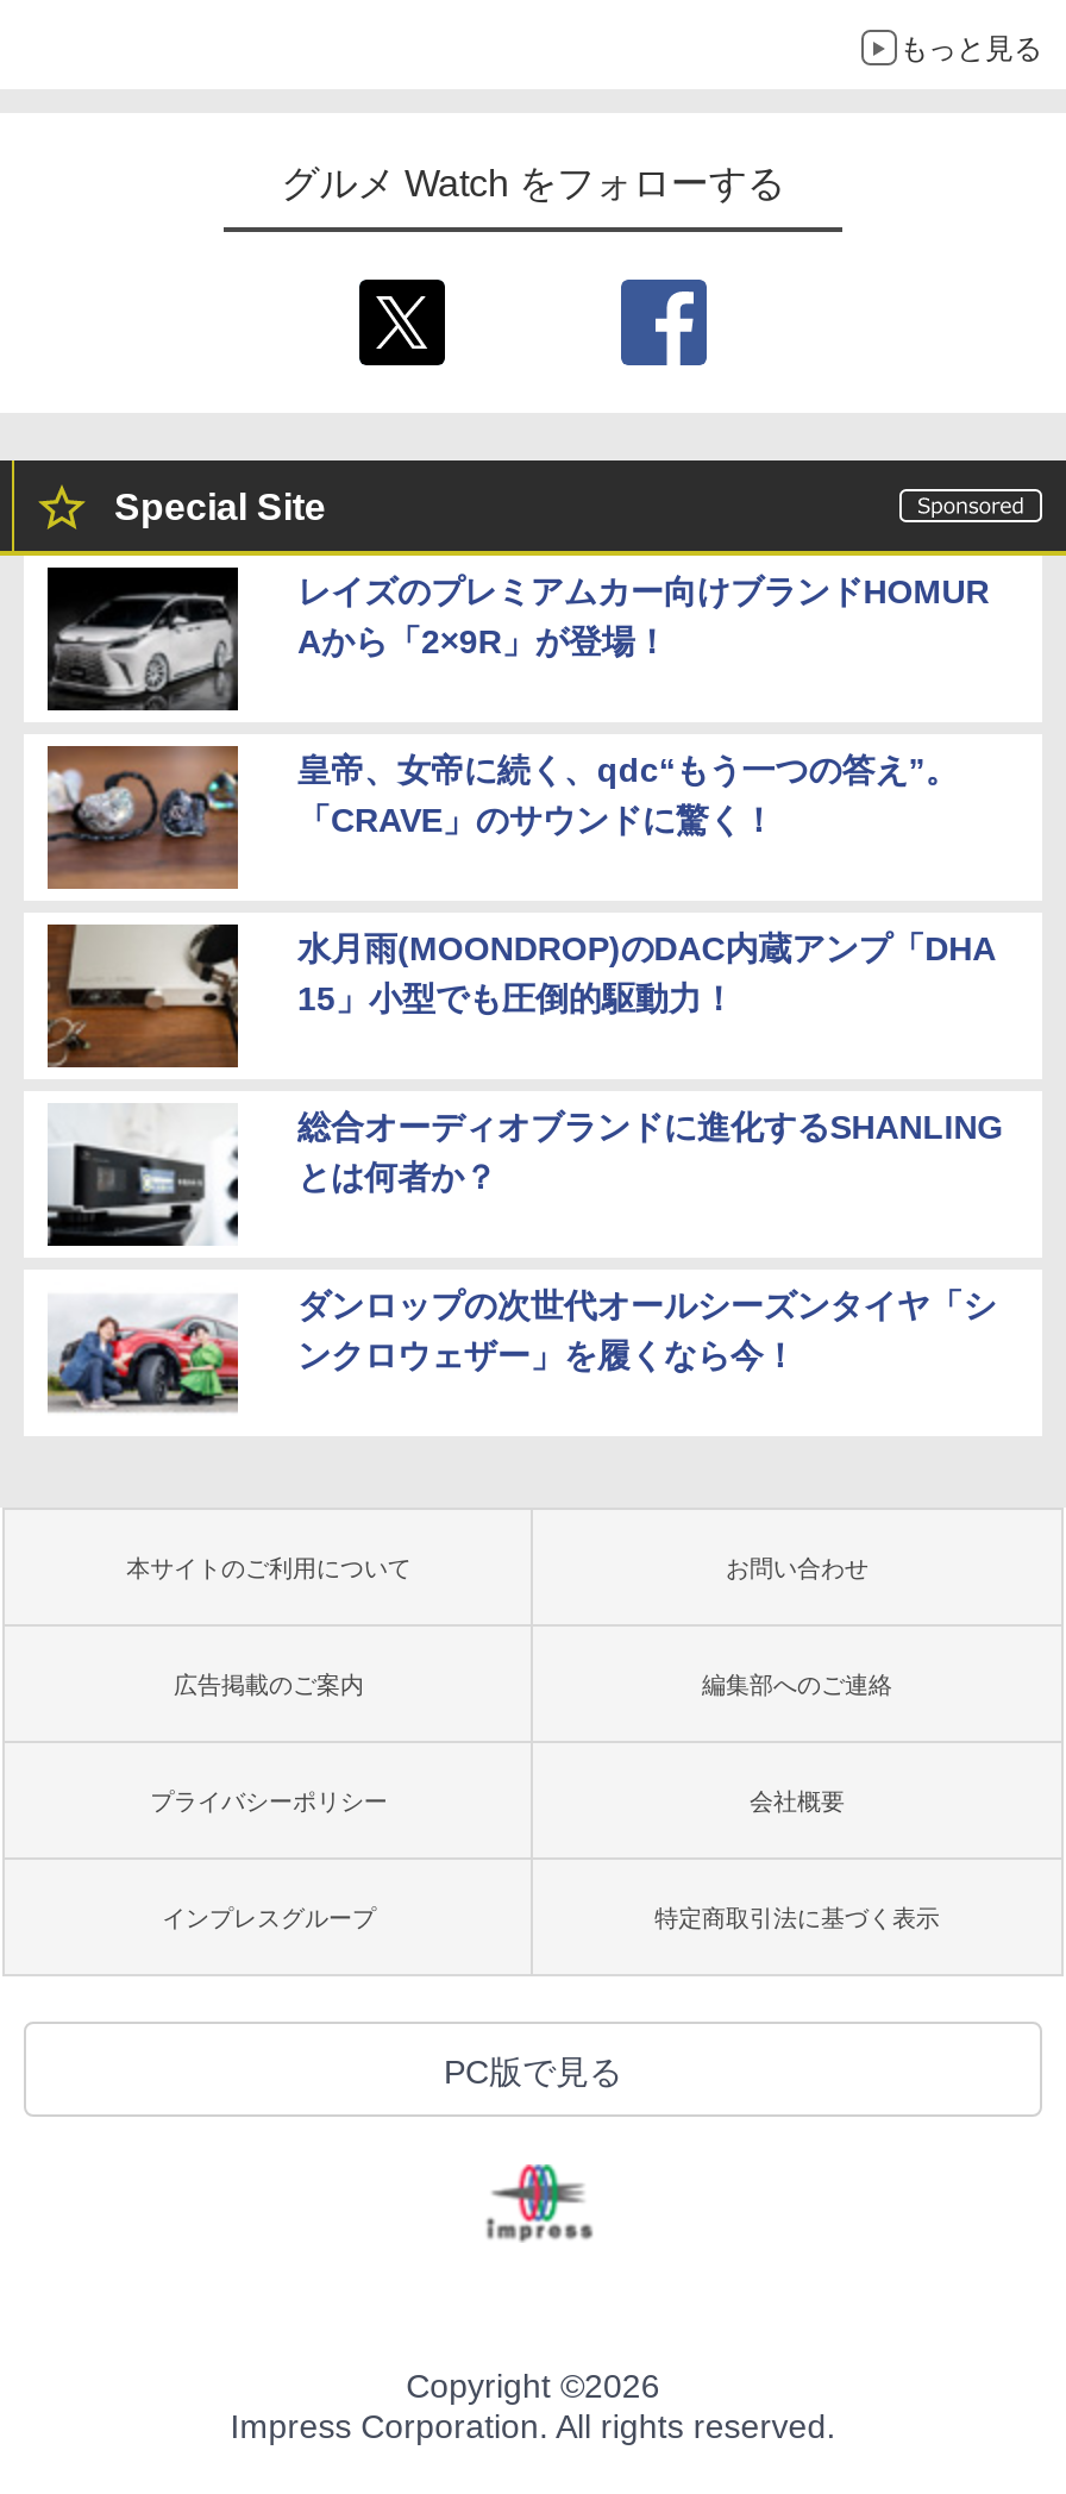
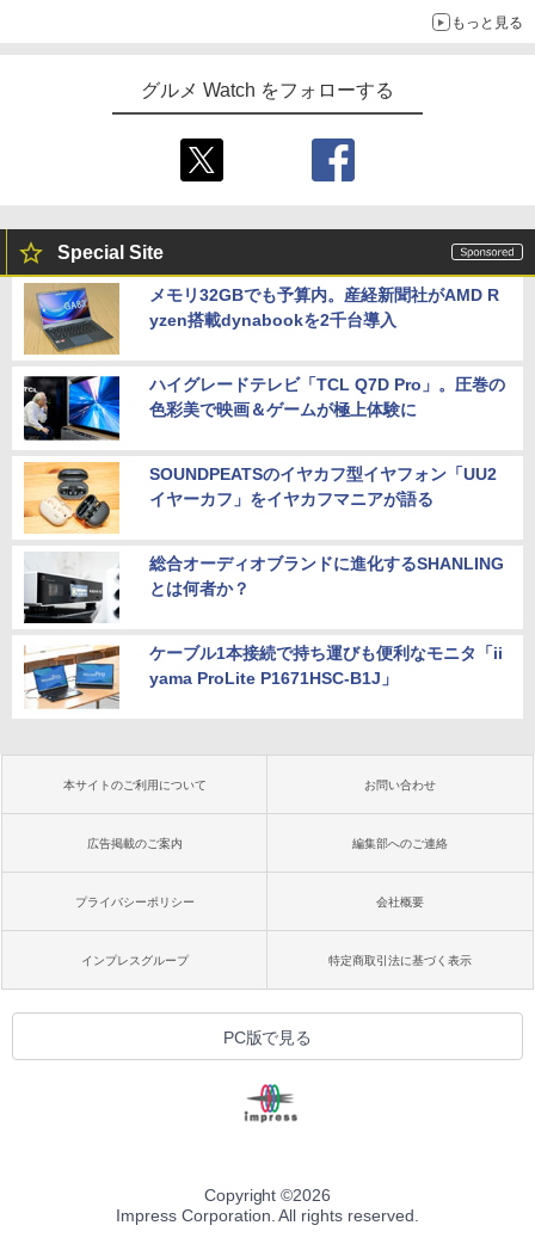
- [image]
- レイズのプレミアムカー向けブランドHOMUR
- Aから「2×9R」が登場！
+ [image]
+ メモリ32GBでも予算内。産経新聞社がAMD R
+ yzen搭載dynabookを2千台導入

- [image]
- 皇帝、女帝に続く、qdc“もう一つの答え”。
- 「CRAVE」のサウンドに驚く！
+ [image]
+ ハイグレードテレビ「TCL Q7D Pro」。圧巻の
+ 色彩美で映画＆ゲームが極上体験に

- [image]
- 水月雨(MOONDROP)のDAC内蔵アンプ「DHA
- 15」小型でも圧倒的駆動力！
+ [image]
+ SOUNDPEATSのイヤカフ型イヤフォン「UU2
+ イヤーカフ」をイヤカフマニアが語る

- [image]
- ダンロップの次世代オールシーズンタイヤ「シ
- ンクロウェザー」を履くなら今！
+ [image]
+ ケーブル1本接続で持ち運びも便利なモニタ「ii
+ yama ProLite P1671HSC-B1J」
